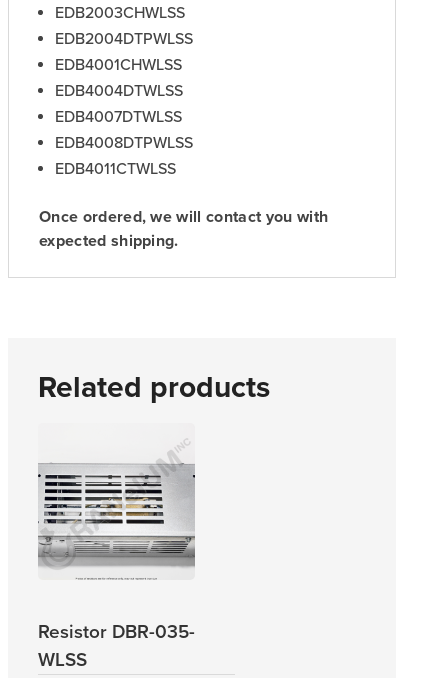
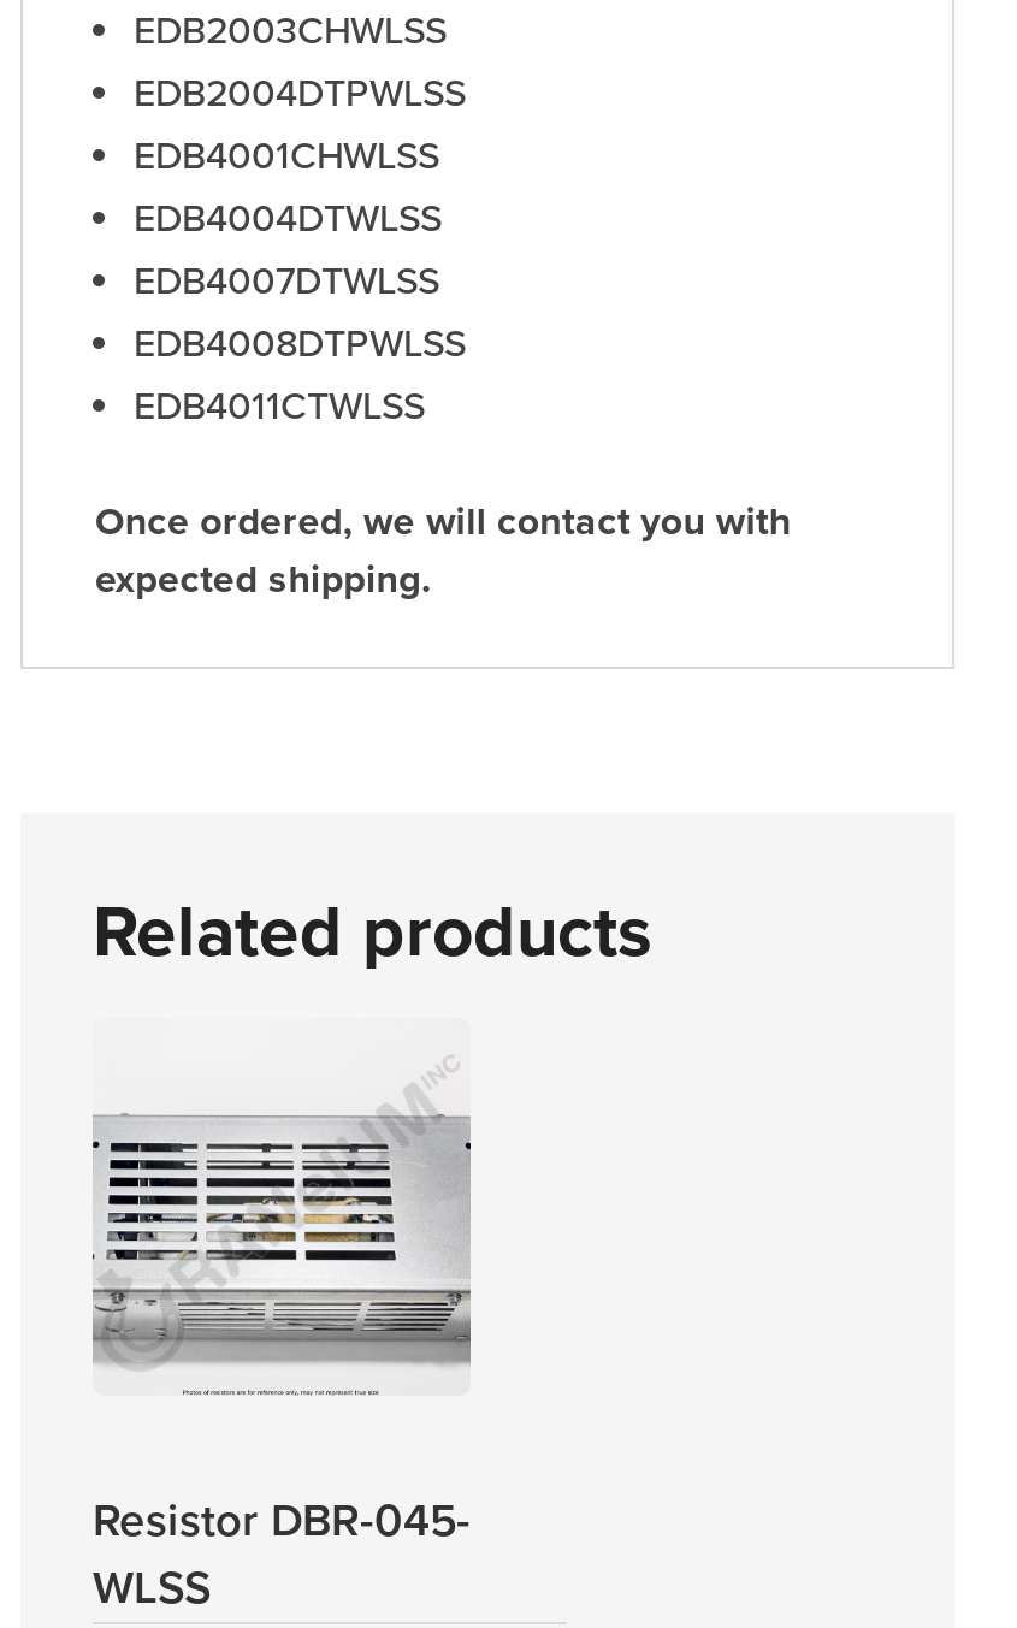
- Resistor DBR-035-
+ Resistor DBR-045-
